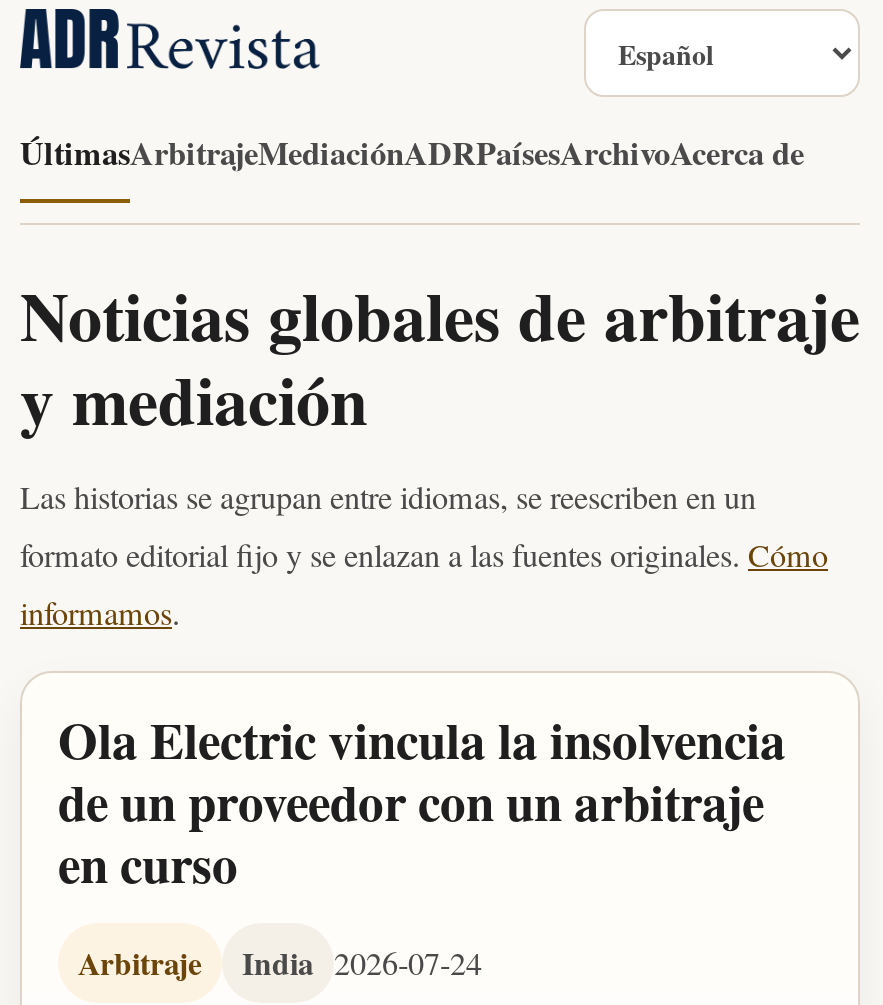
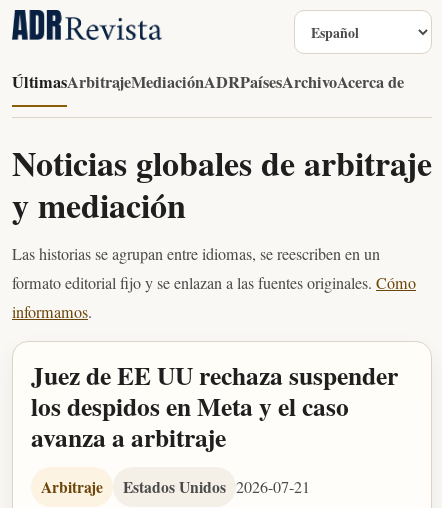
- Ola Electric vincula la insolvencia
- de un proveedor con un arbitraje
- en curso
+ Juez de EE UU rechaza suspender
+ los despidos en Meta y el caso
+ avanza a arbitraje

- India 2026-07-24
+ Estados Unidos 2026-07-21
